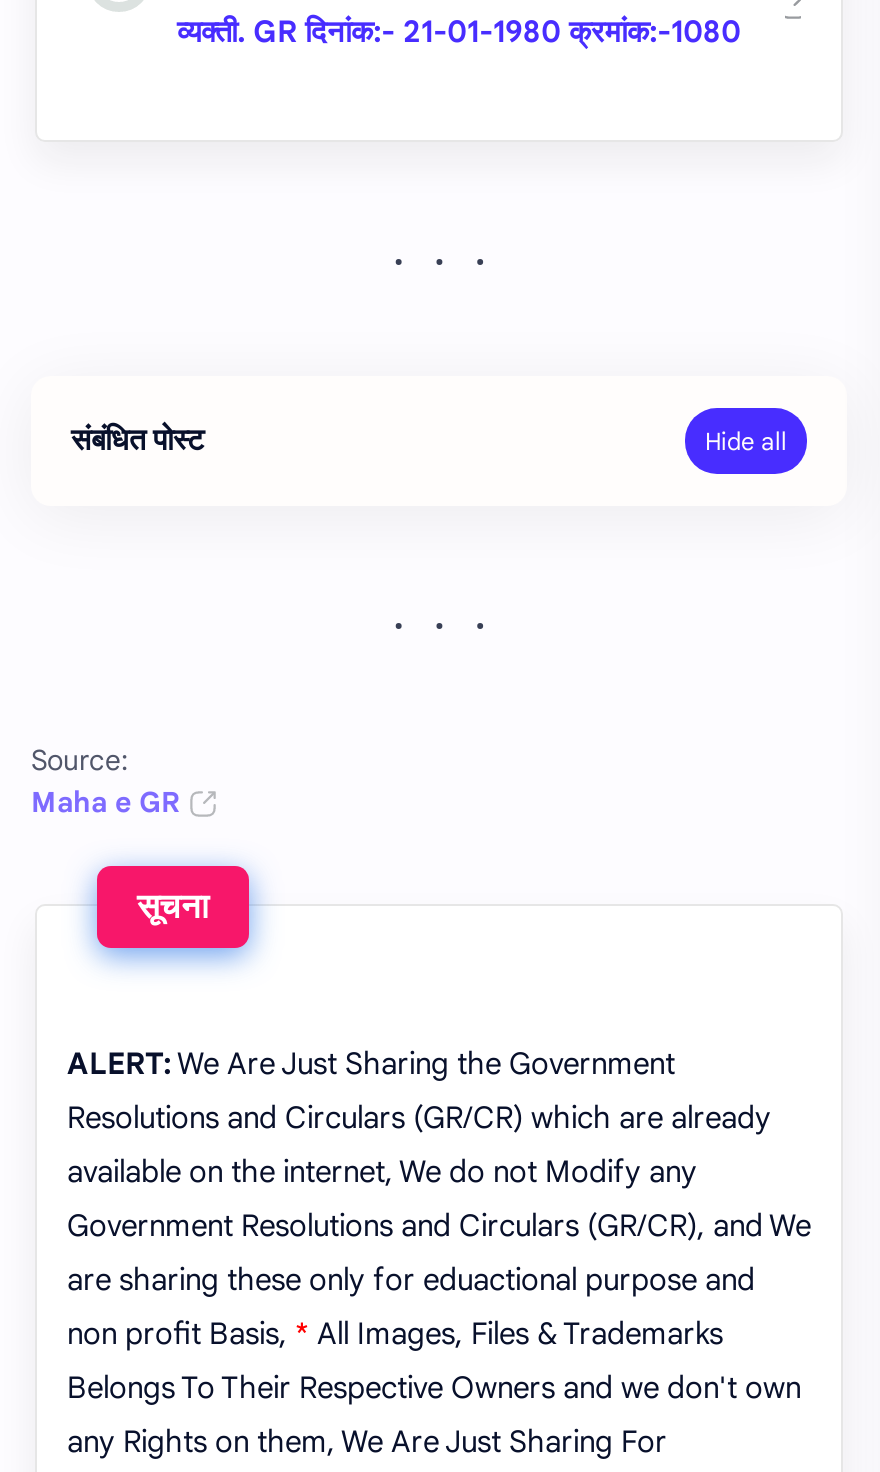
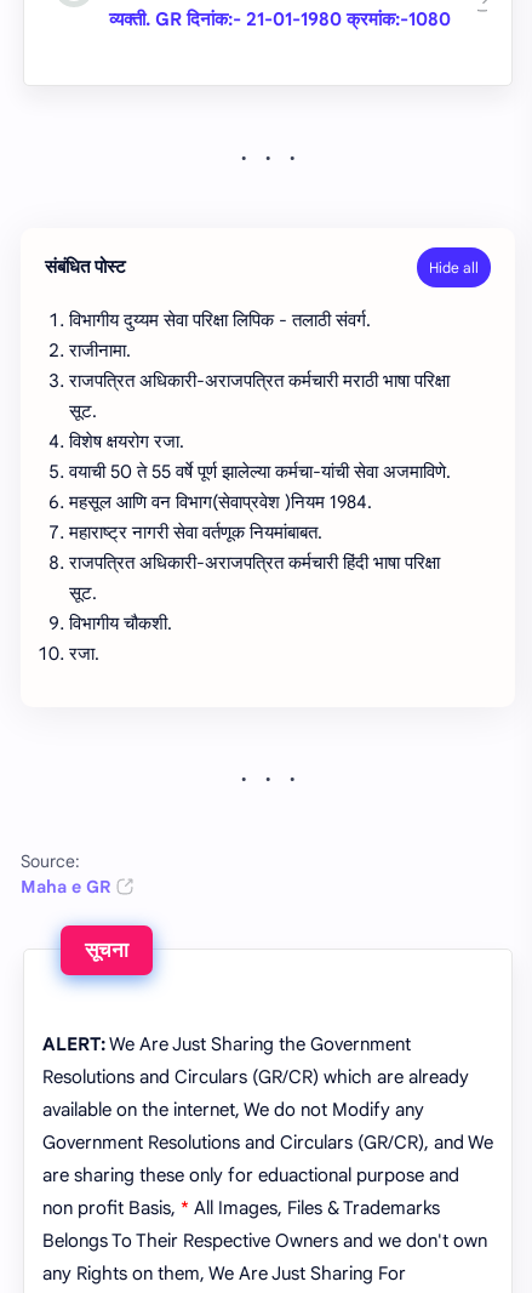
+ विभागीय दुय्यम सेवा परिक्षा लिपिक - तलाठी संवर्ग.
+ राजीनामा.
+ राजपत्रित अधिकारी-अराजपत्रित कर्मचारी मराठी भाषा परिक्षा
+ सूट.
+ विशेष क्षयरोग रजा.
+ वयाची 50 ते 55 वर्षे पूर्ण झालेल्‍या कर्मचा-यांची सेवा अजमाविणे.
+ महसूल आणि वन विभाग(सेवाप्रवेश )नियम 1984.
+ महाराष्‍ट्र नागरी सेवा वर्तणूक नियमांबाबत.
+ राजपत्रित अधिकारी-अराजपत्रित कर्मचारी हिंदी भाषा परिक्षा
+ सूट.
+ विभागीय चौकशी.
+ रजा.
